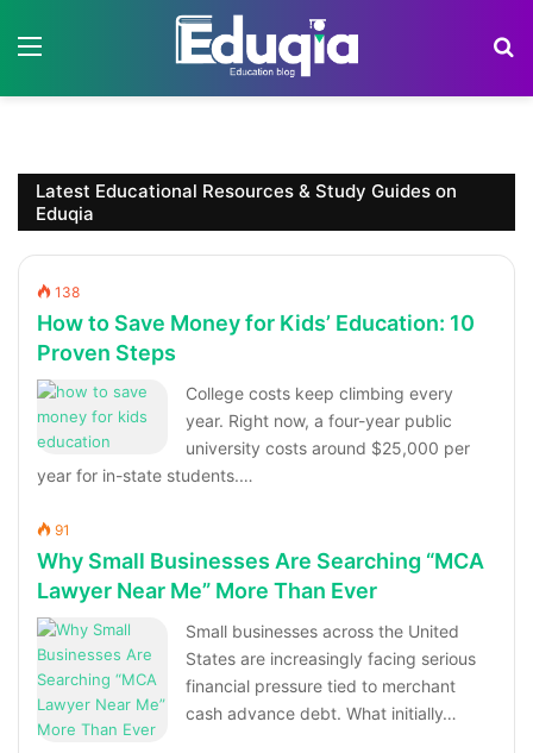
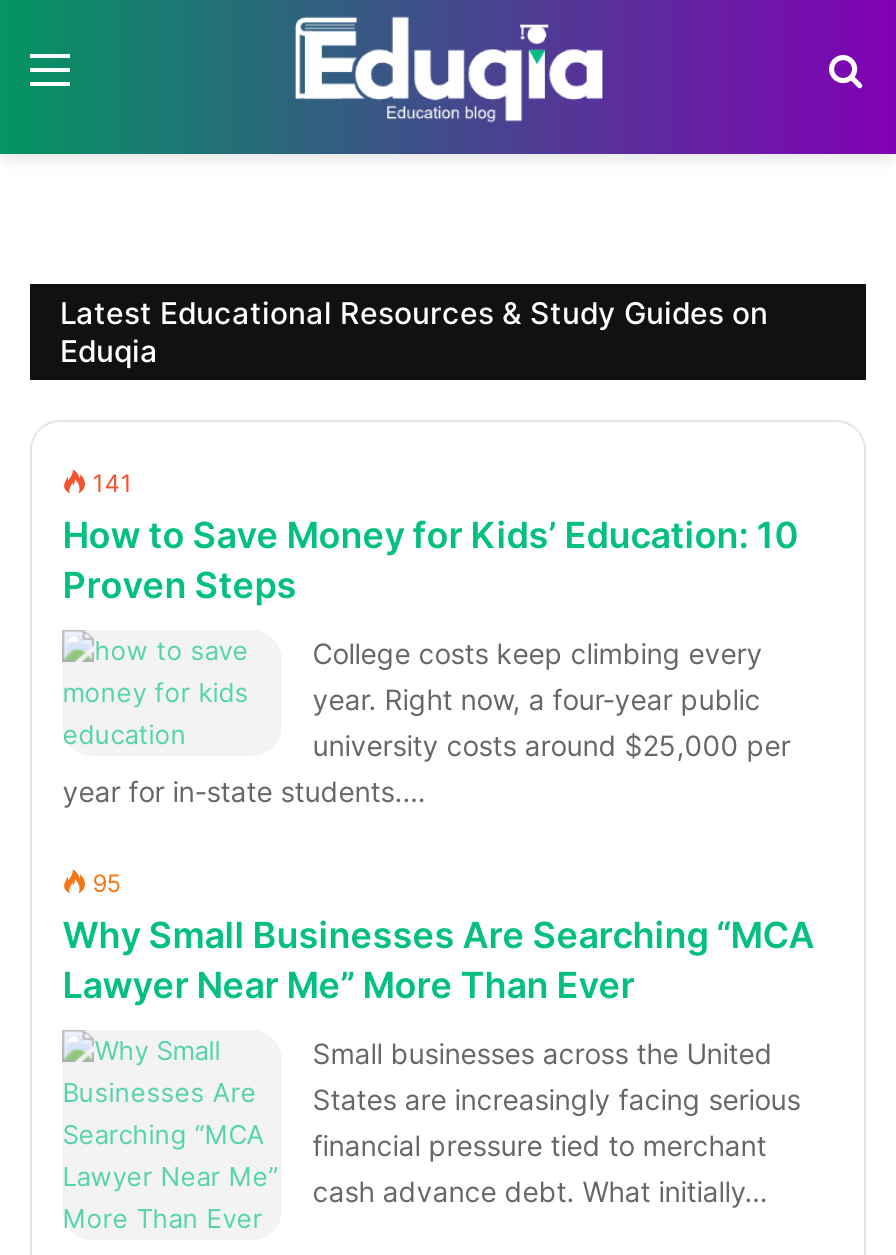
- 138
+ 141

- 91
+ 95
